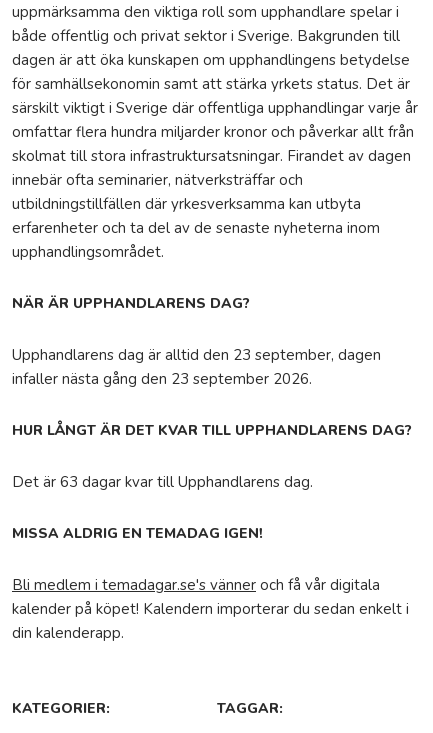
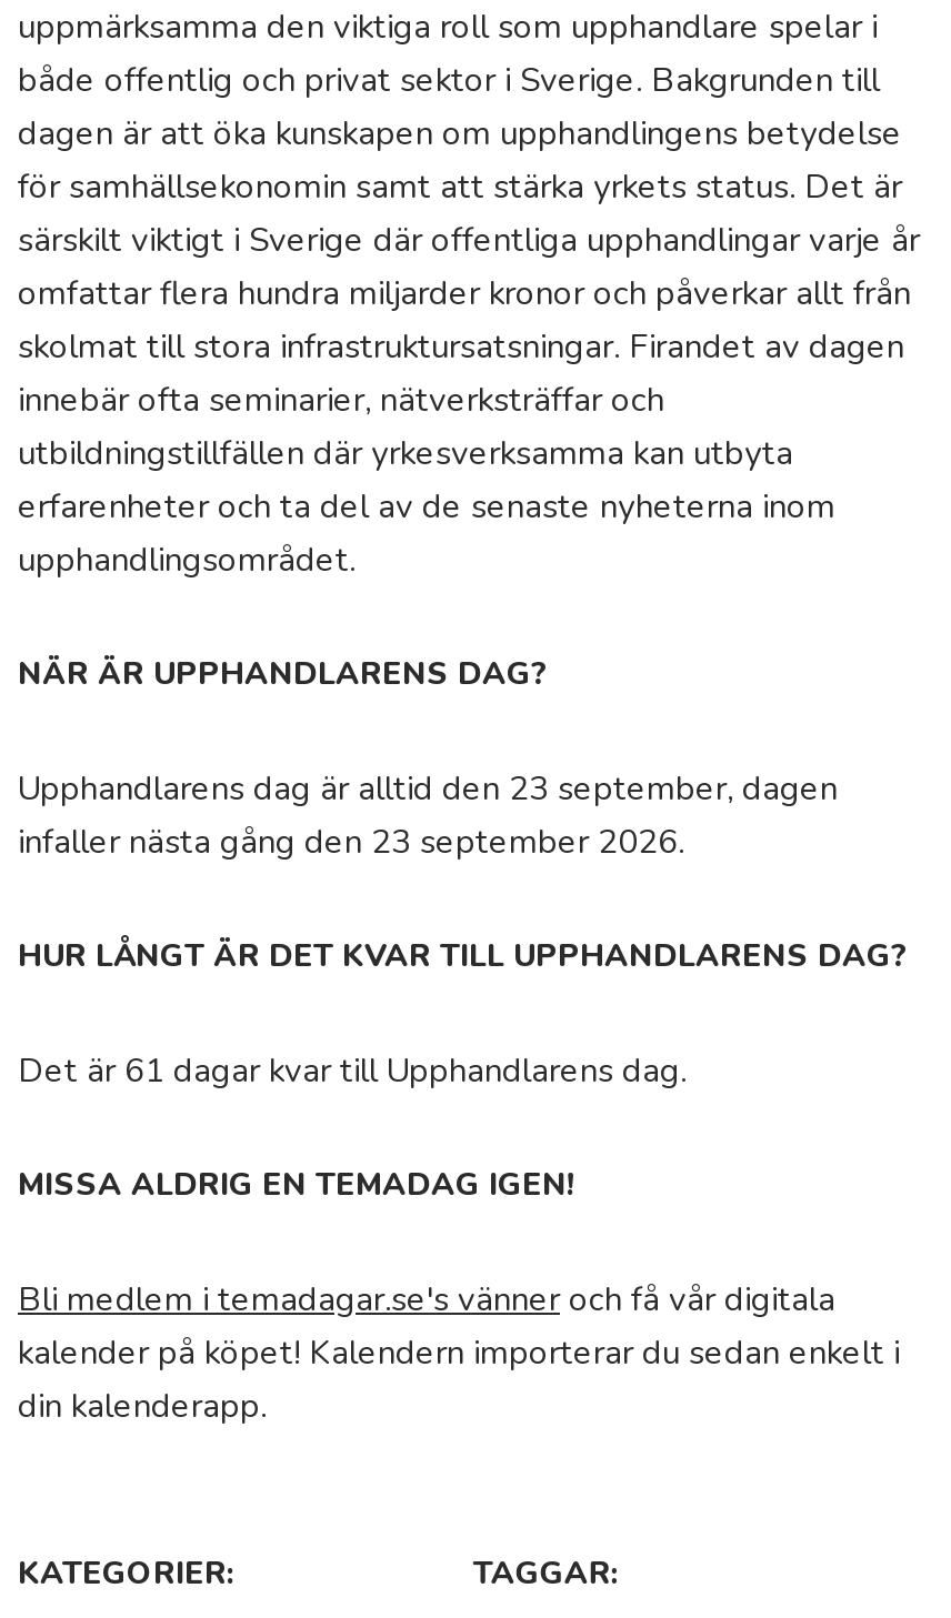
- Det är 63 dagar kvar till Upphandlarens dag.
+ Det är 61 dagar kvar till Upphandlarens dag.
